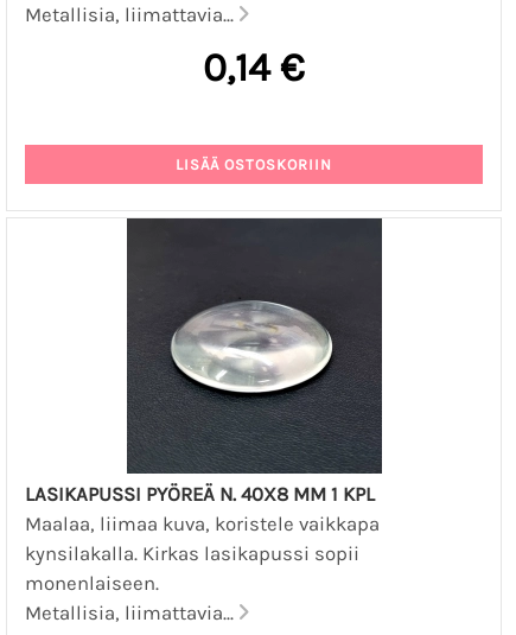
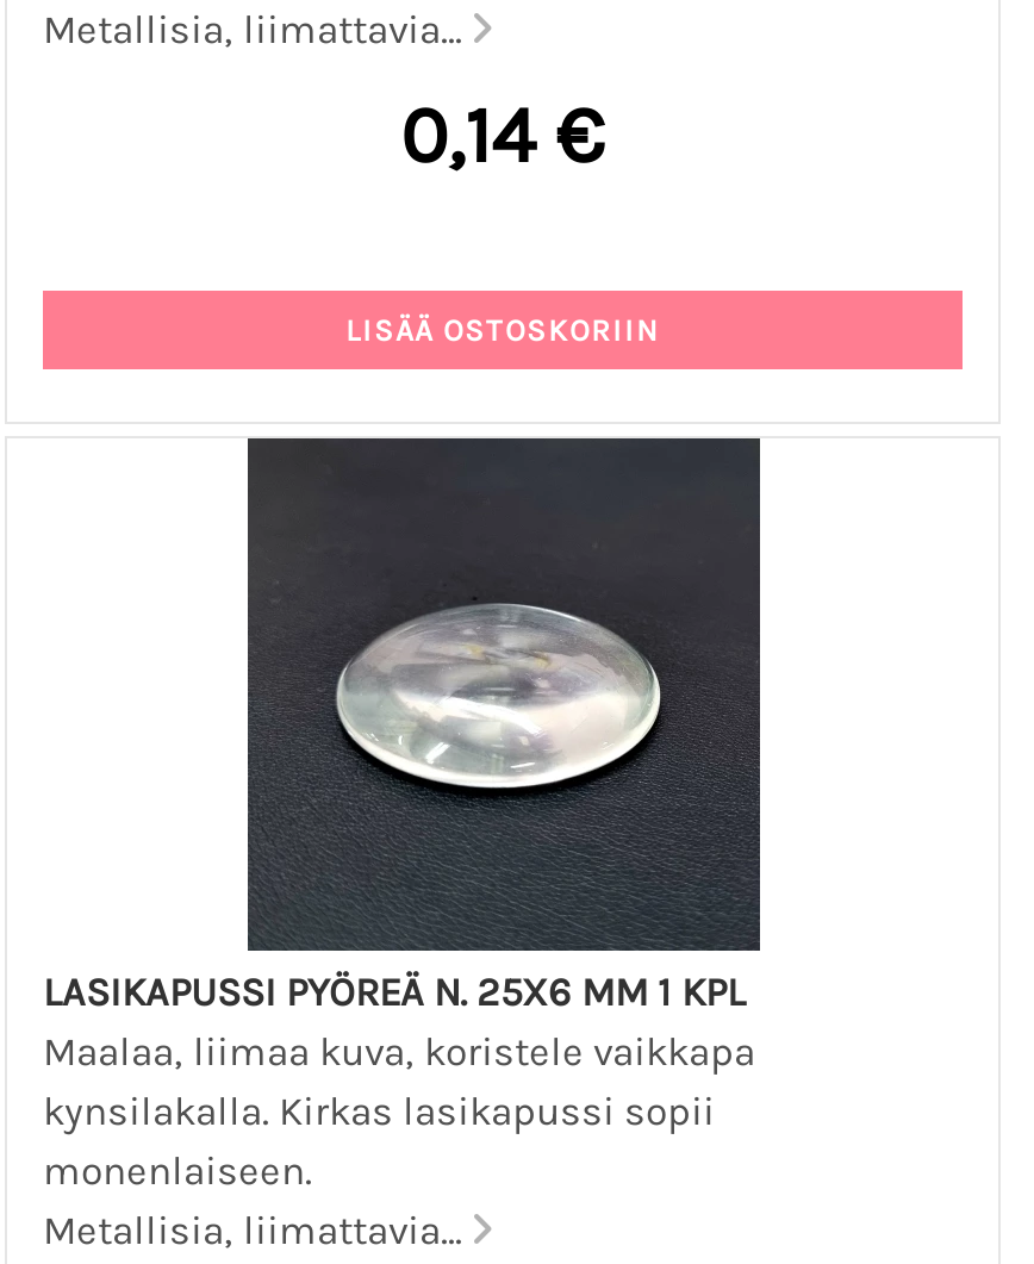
- LASIKAPUSSI PYÖREÄ N. 40X8 MM 1 KPL
+ LASIKAPUSSI PYÖREÄ N. 25X6 MM 1 KPL
